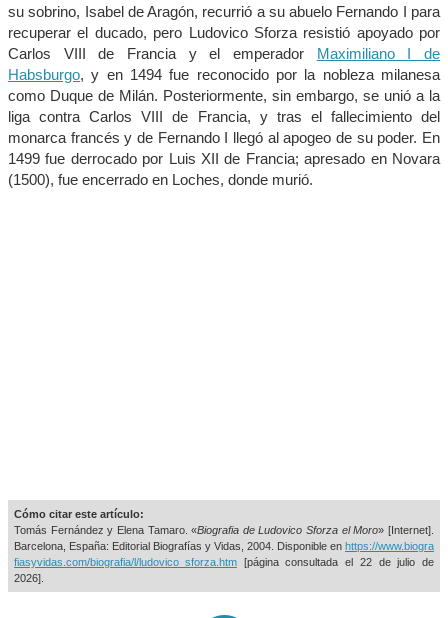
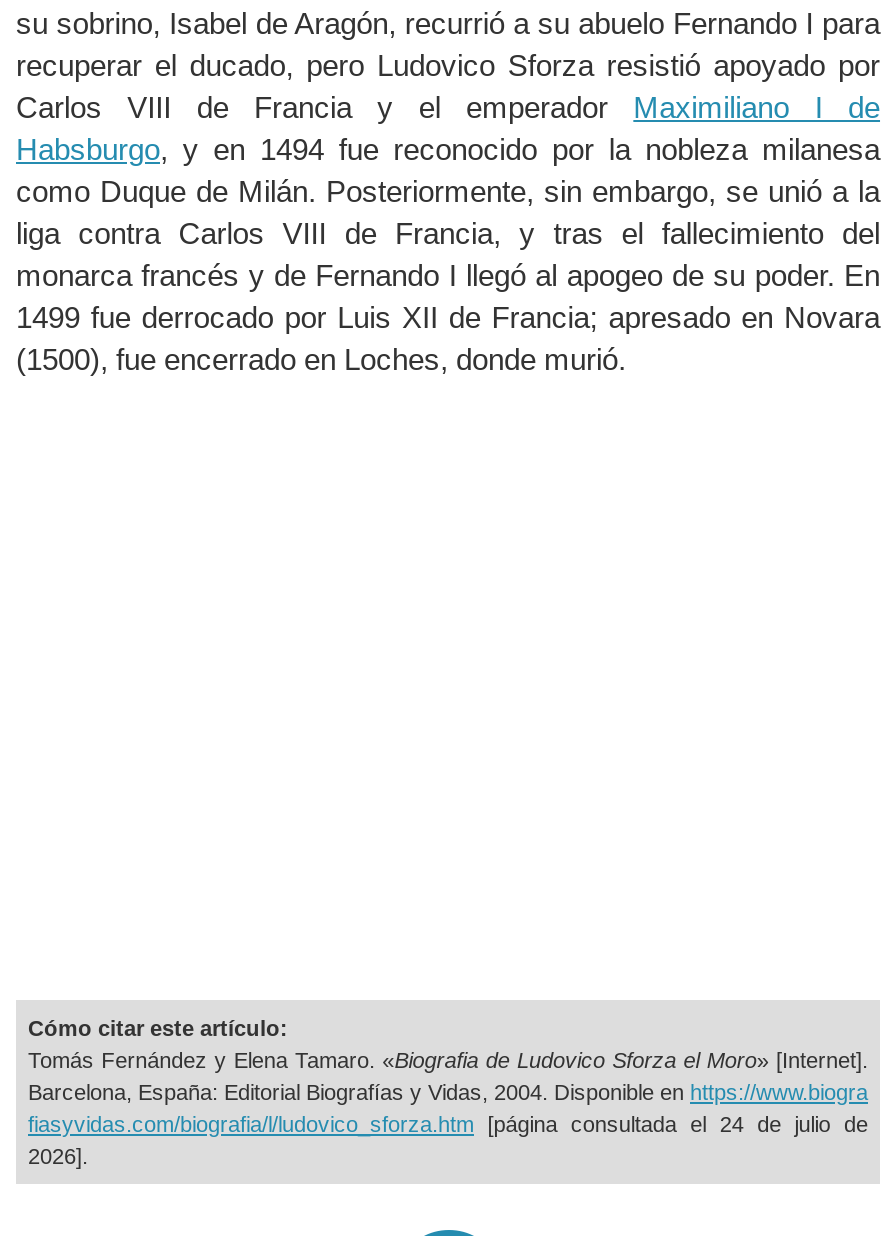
- fiasyvidas.com/biografia/l/ludovico_sforza.htm [página consultada el 22 de julio de
+ fiasyvidas.com/biografia/l/ludovico_sforza.htm [página consultada el 24 de julio de
